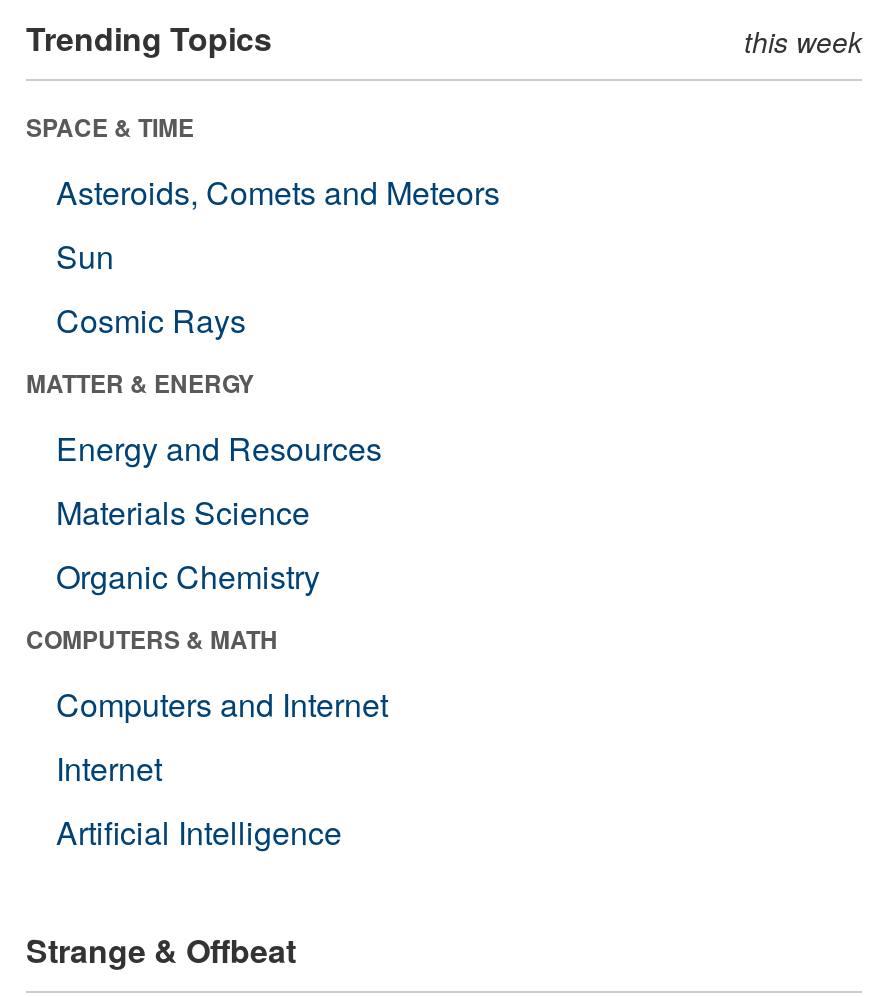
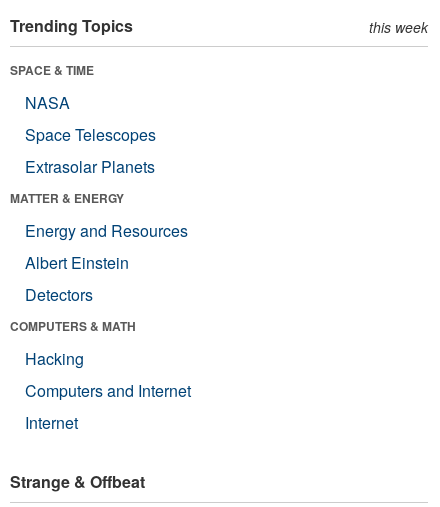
- Asteroids, Comets and Meteors
- Sun
- Cosmic Rays
+ NASA
+ Space Telescopes
+ Extrasolar Planets

- Materials Science
- Organic Chemistry
+ Albert Einstein
+ Detectors

+ Hacking

moved down: Computers and Internet | Internet

- Artificial Intelligence
